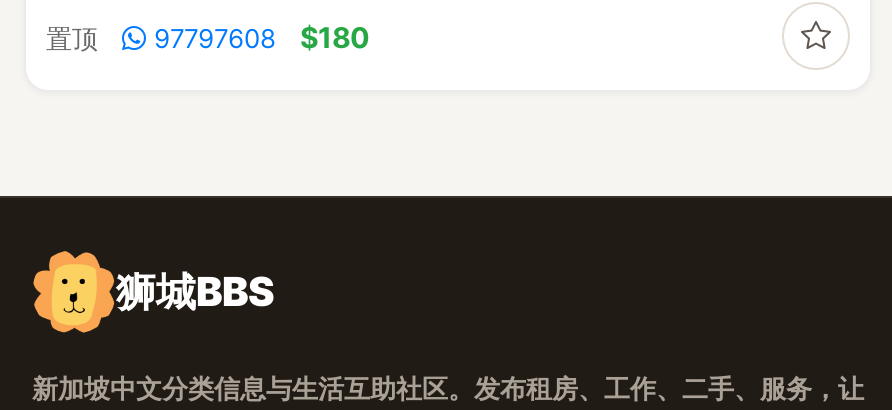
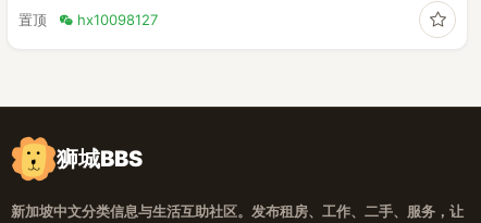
- 97797608
- $180
+ hx10098127
